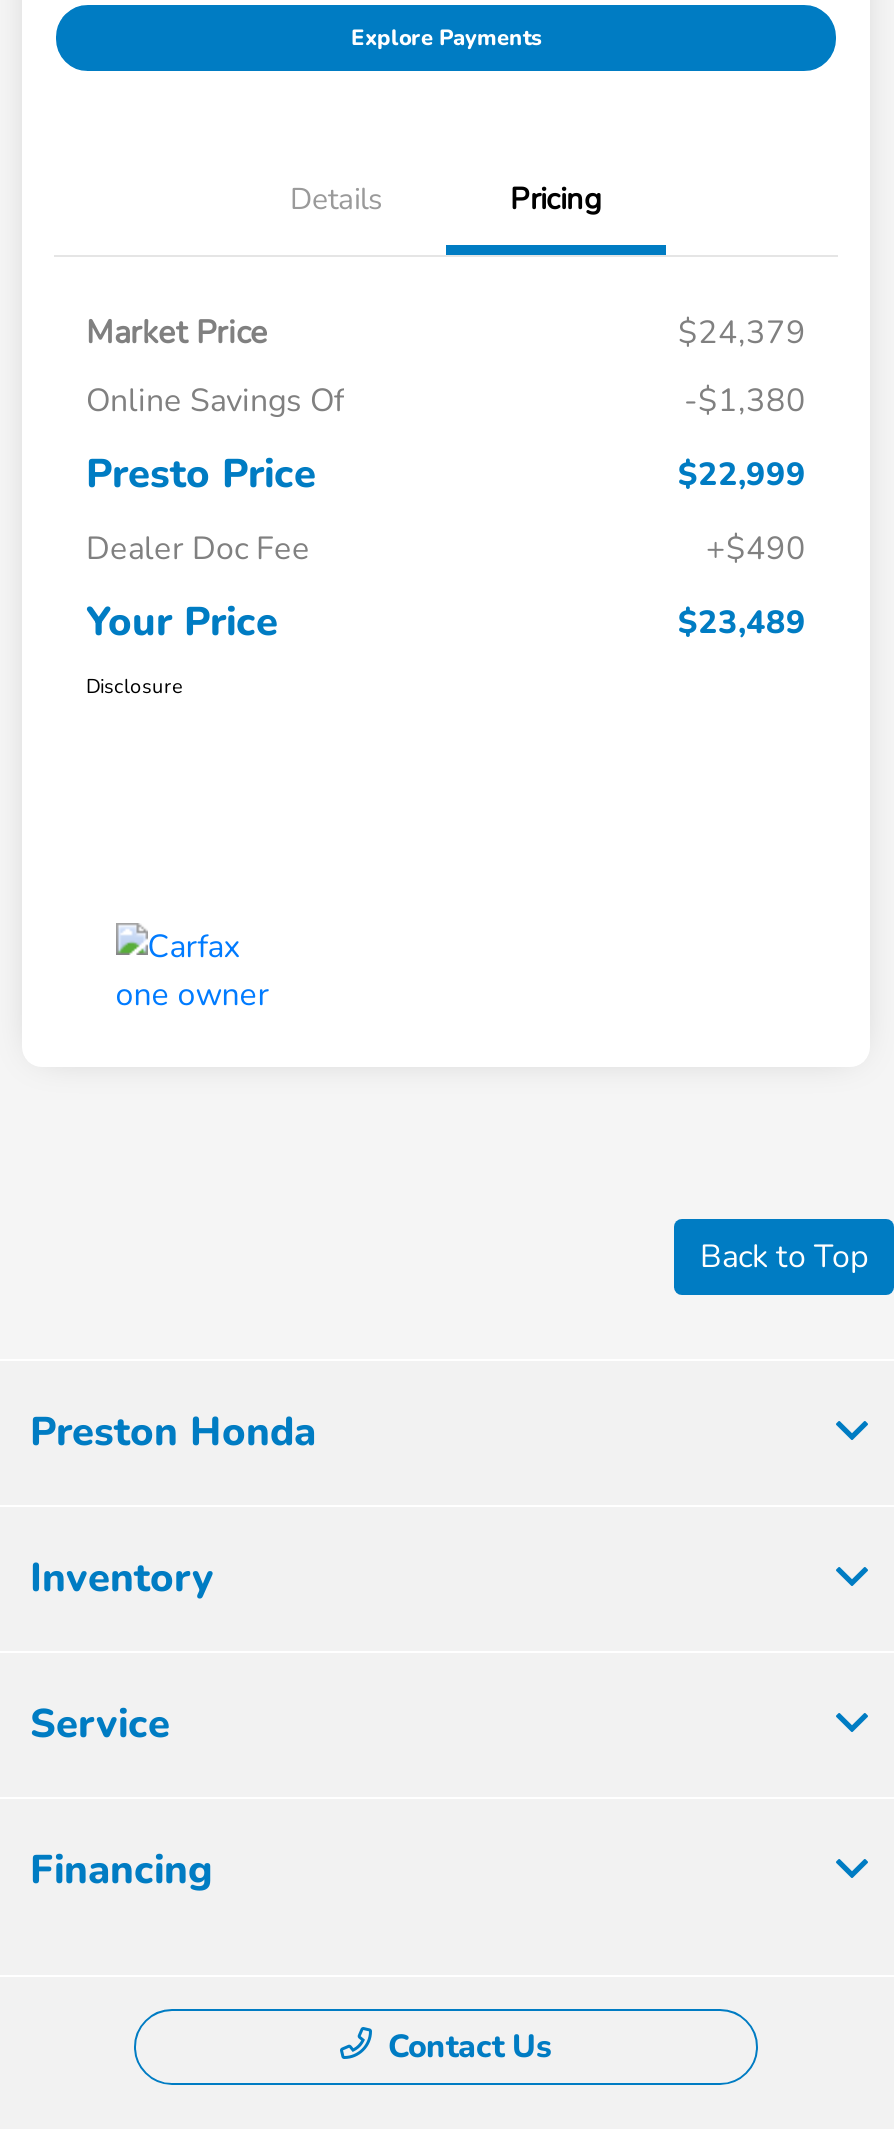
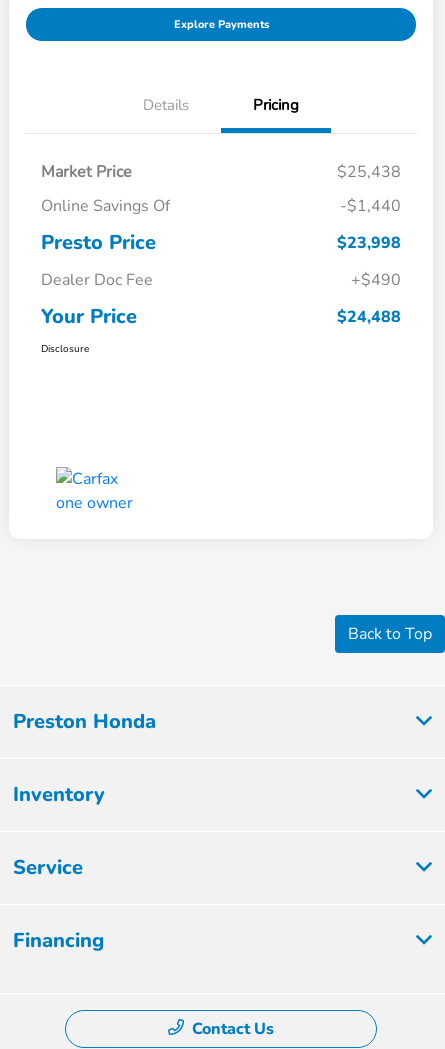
- $24,379
+ $25,438

- -$1,380
+ -$1,440

- $22,999
+ $23,998

- $23,489
+ $24,488
